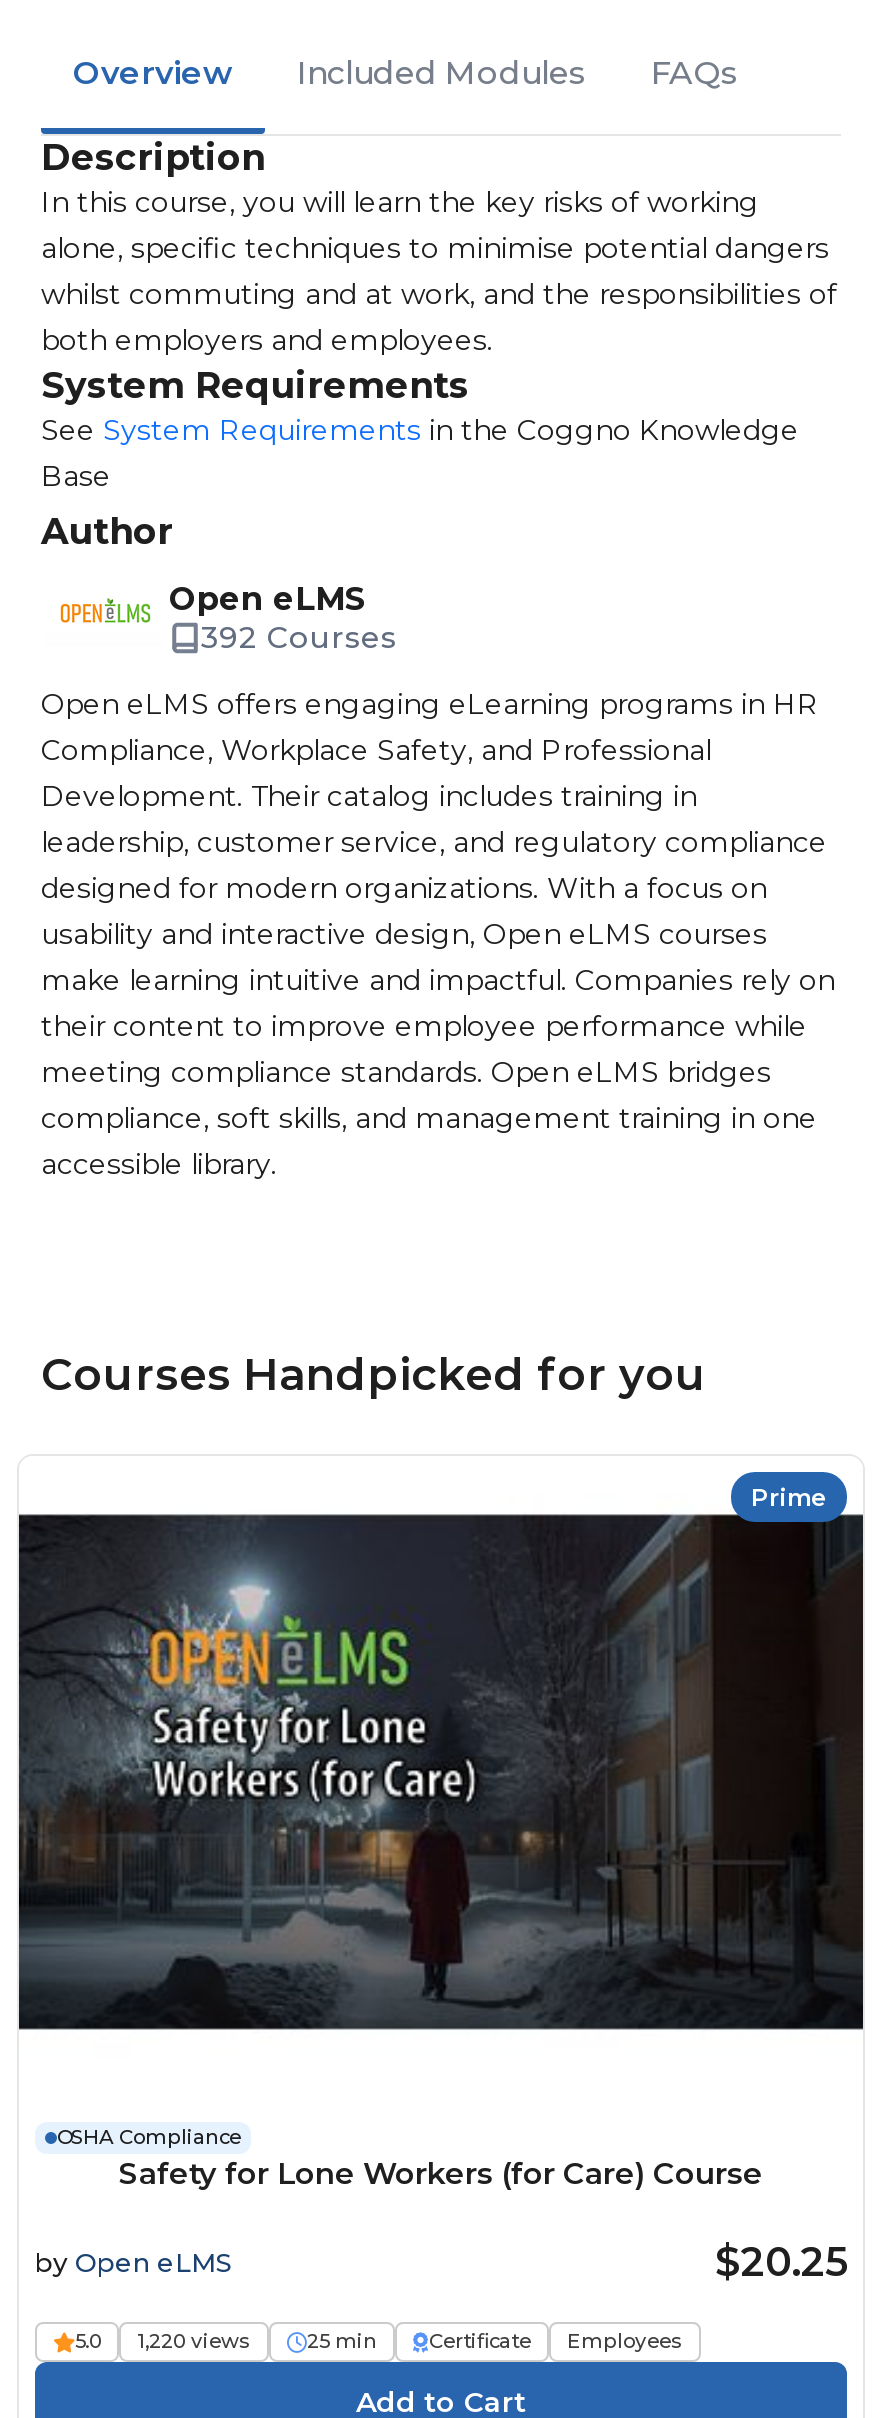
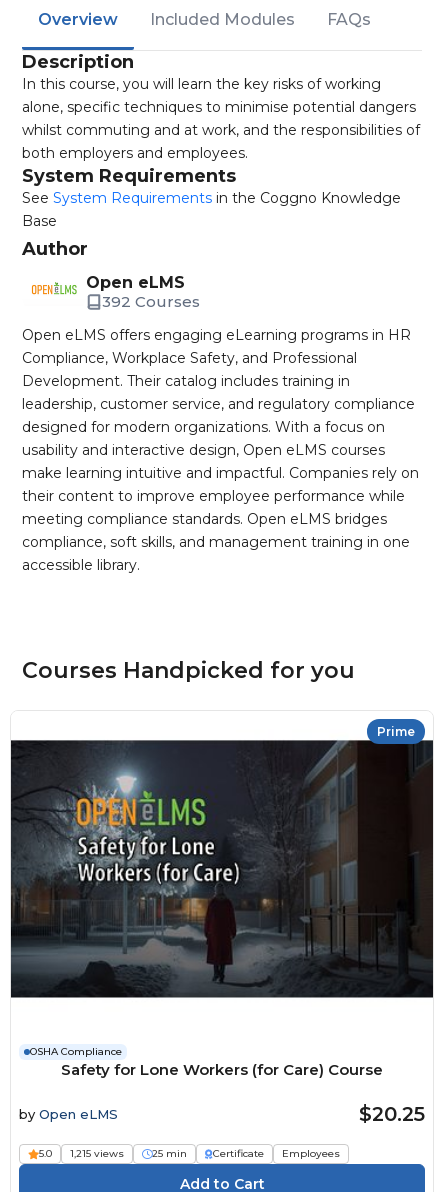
- 5.0 1,220 views
+ 5.0 1,215 views
